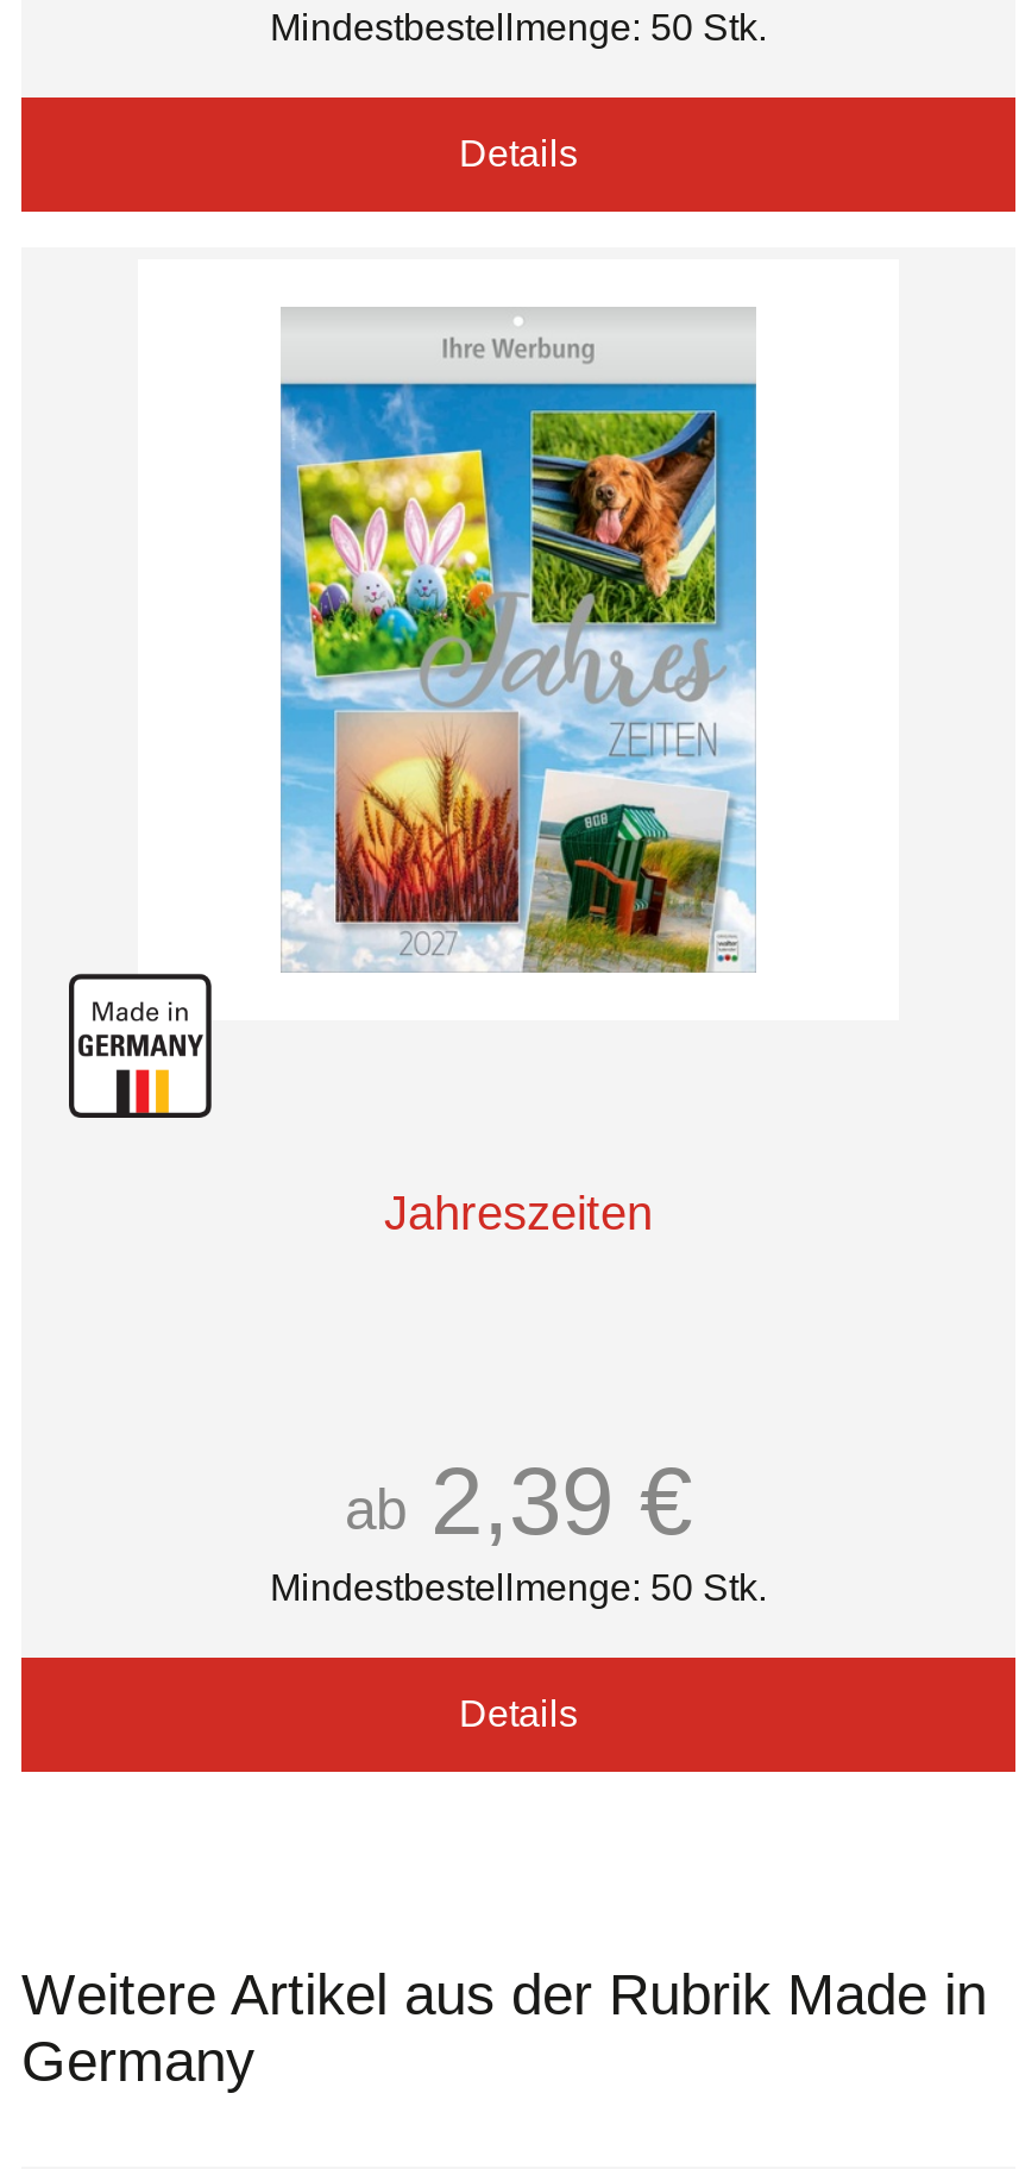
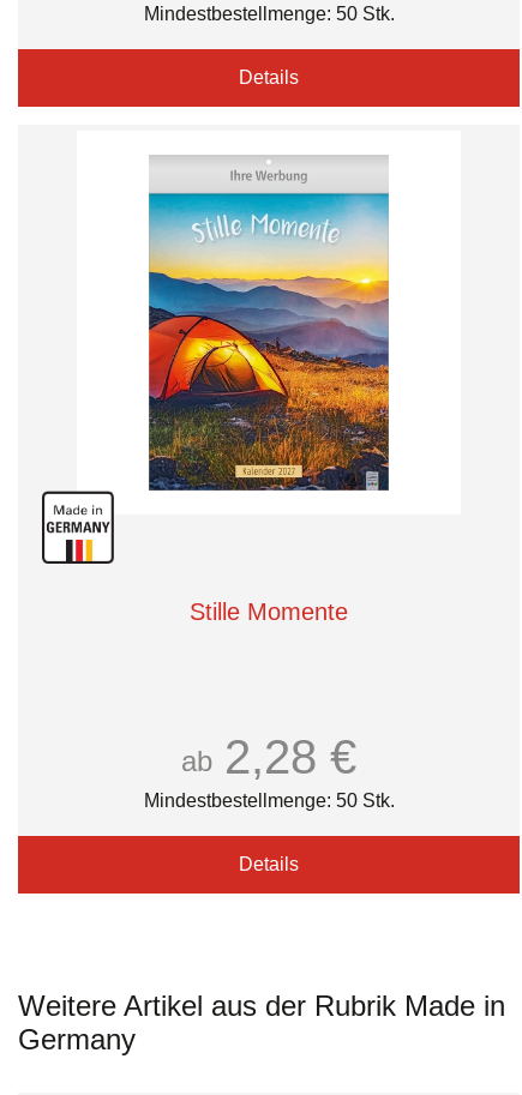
- [image]
+ [image]

- Jahreszeiten
+ Stille Momente

- ab 2,39 €
+ ab 2,28 €
